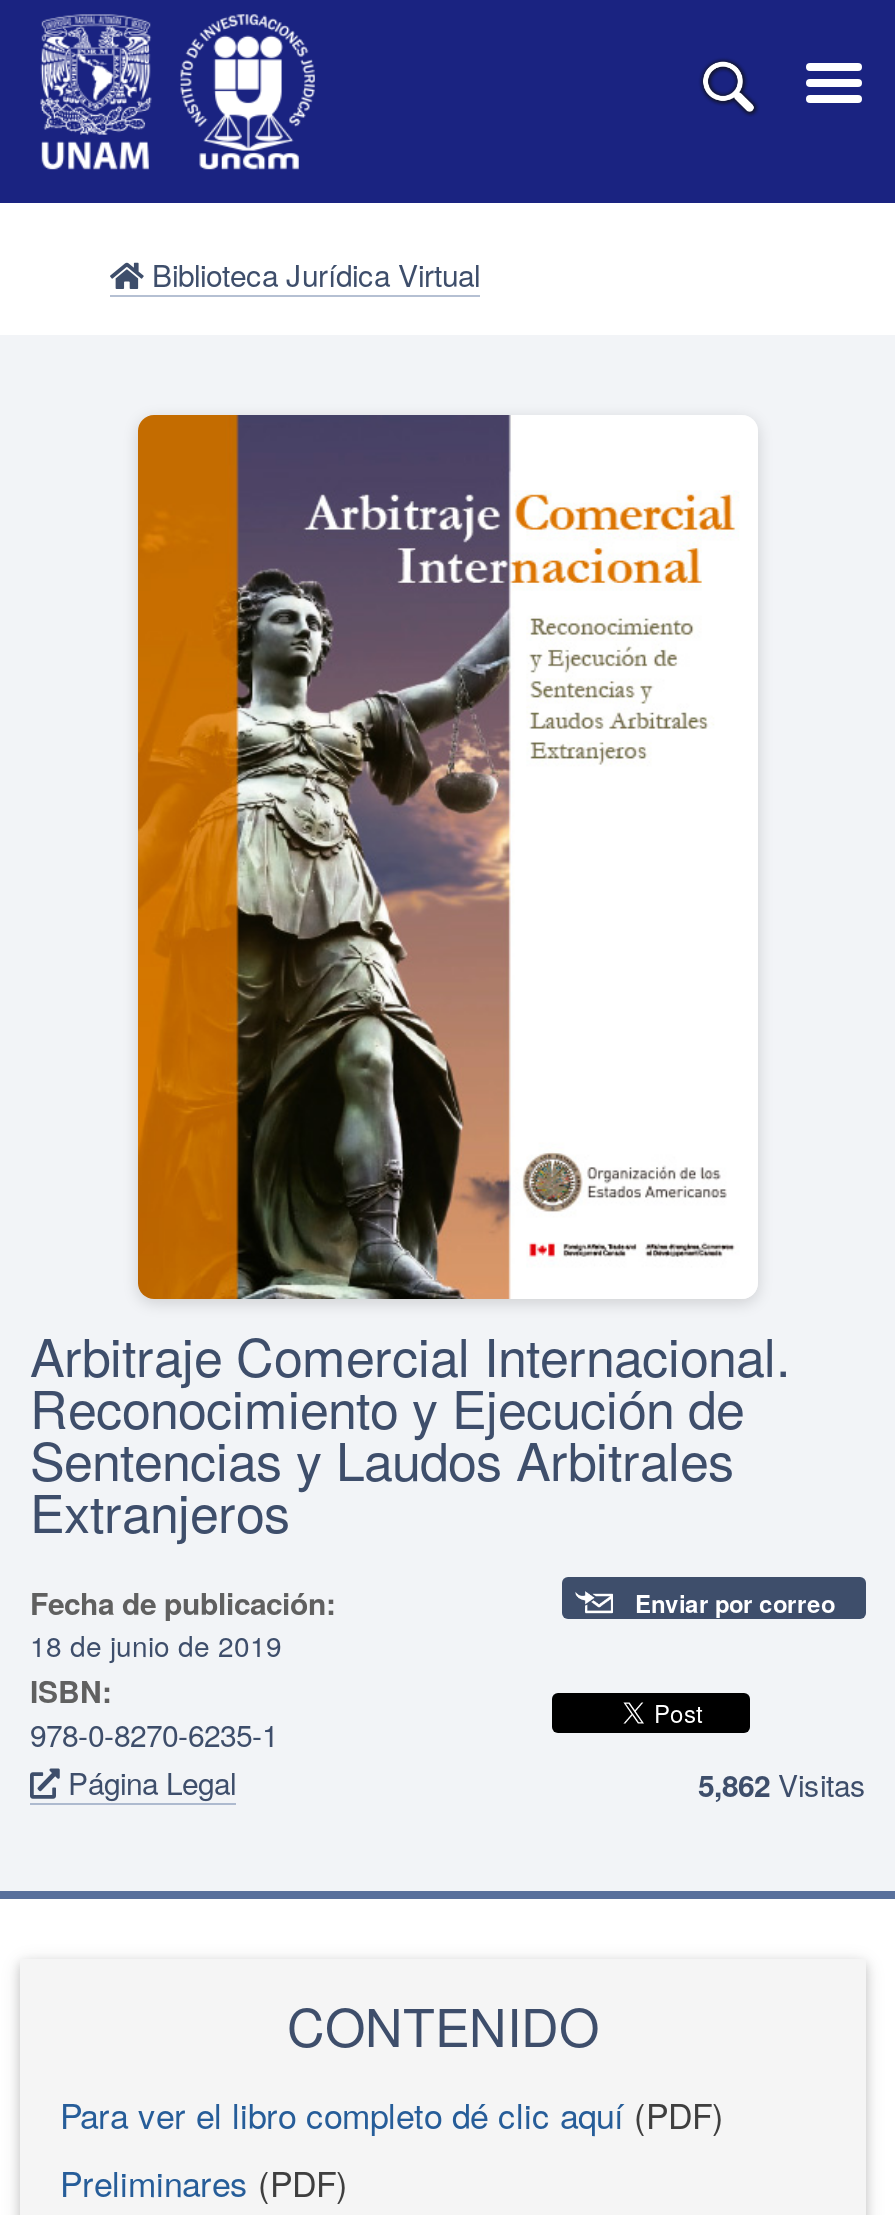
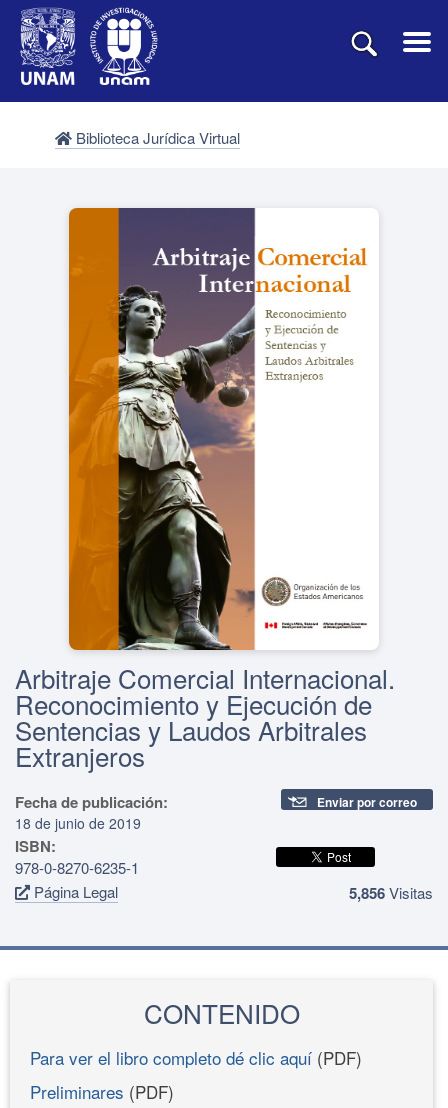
- 5,862 Visitas
+ 5,856 Visitas
